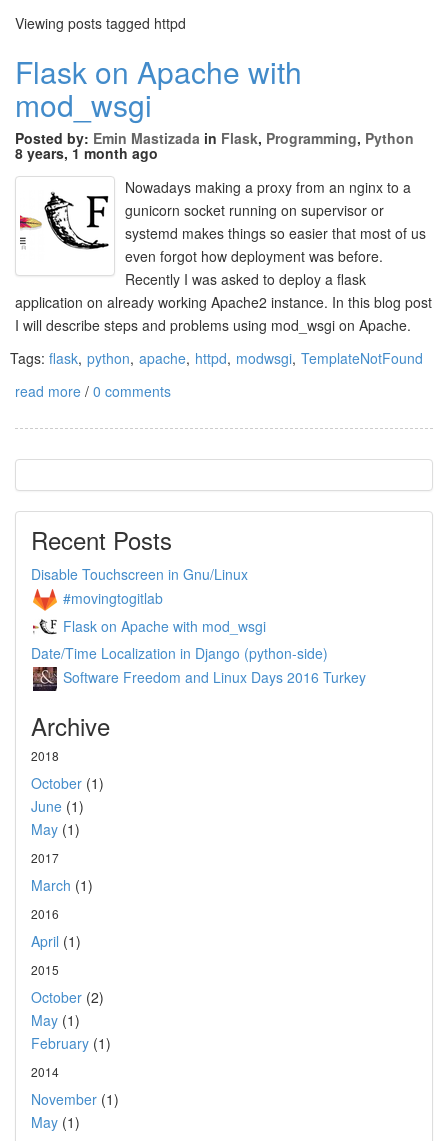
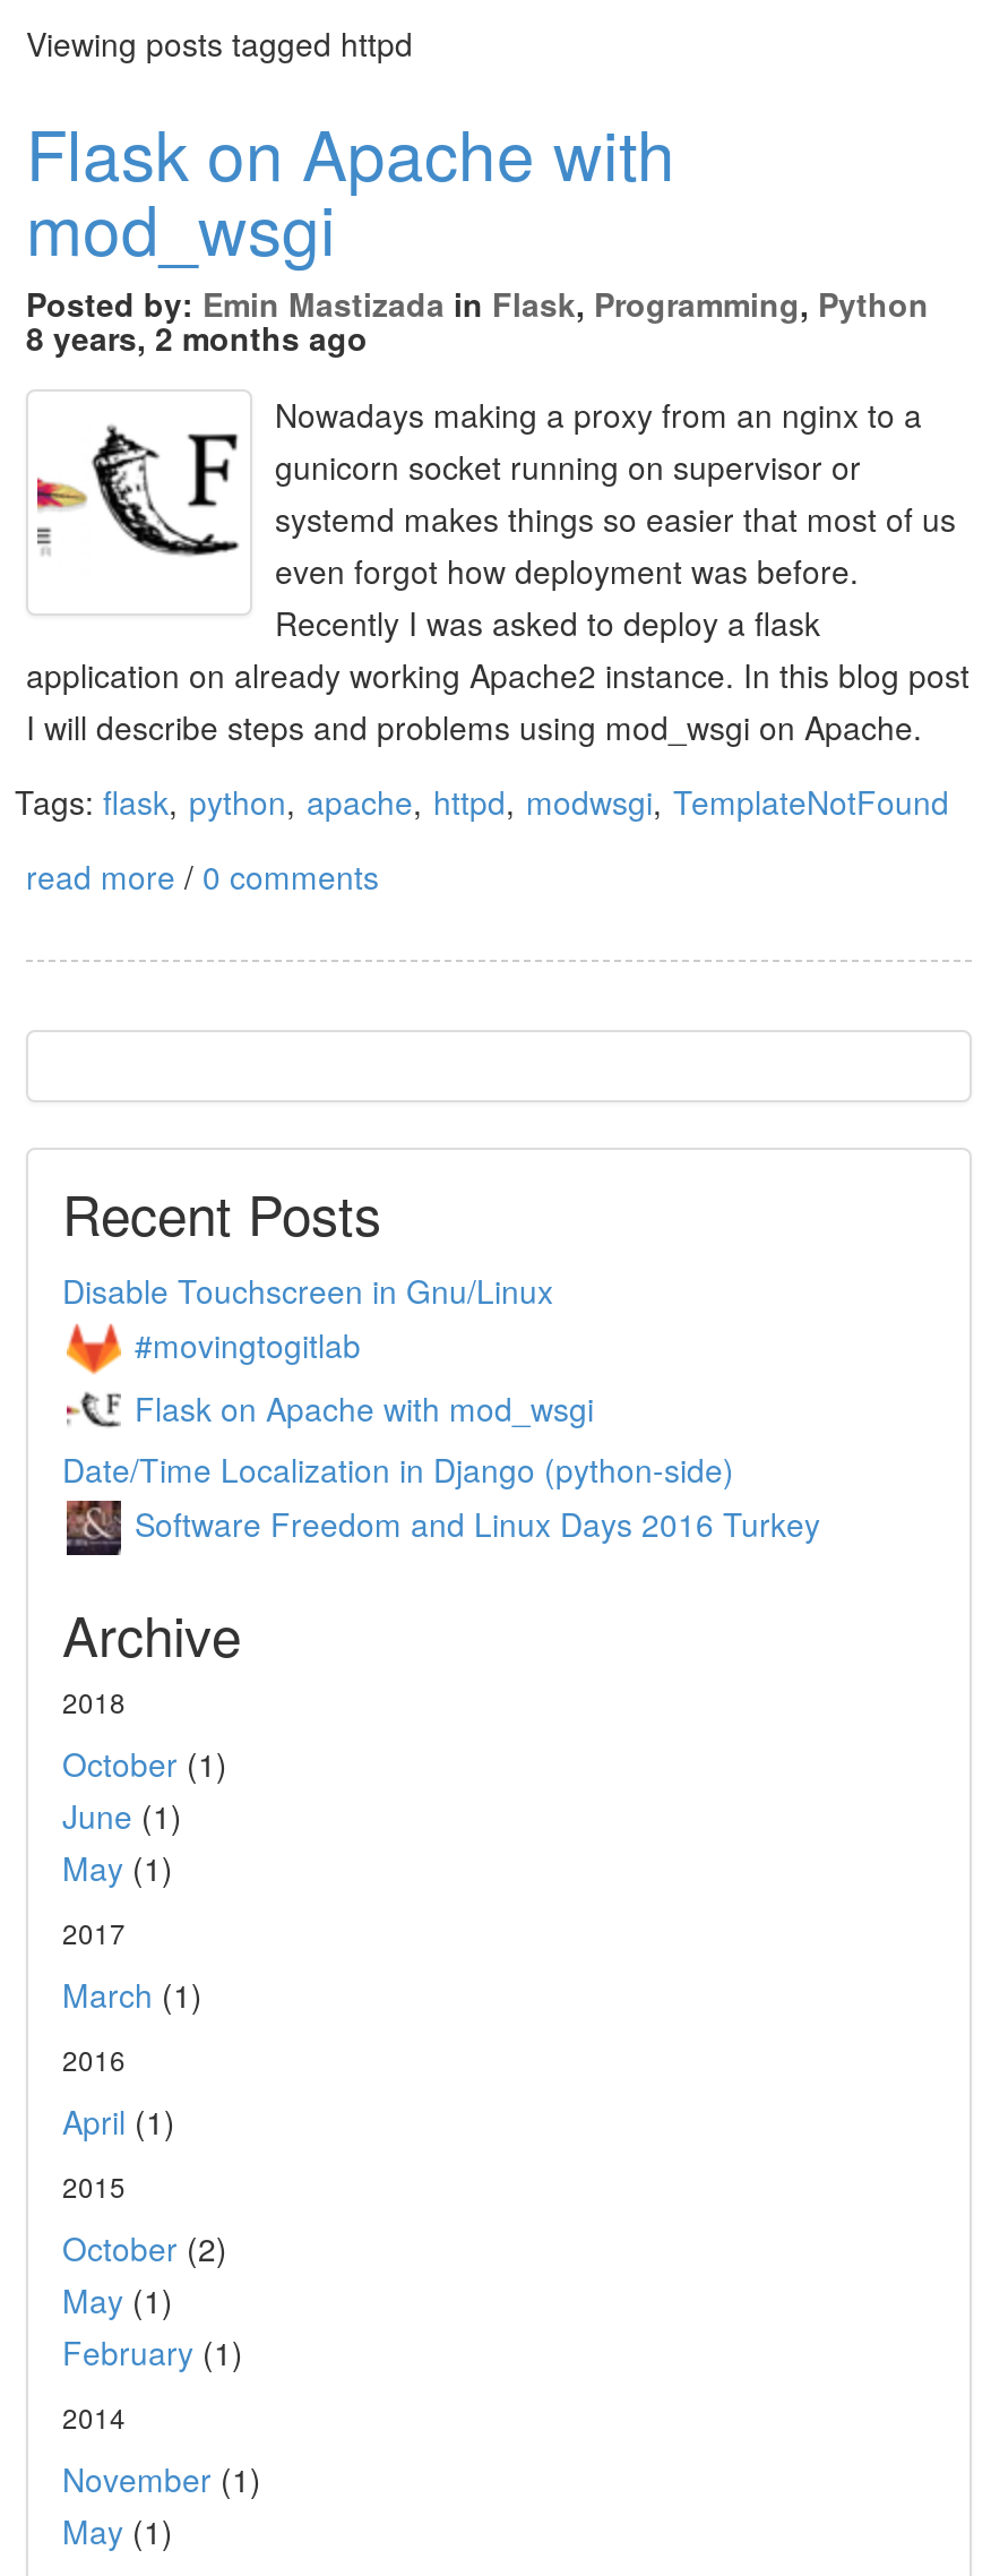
- 8 years, 1 month ago
+ 8 years, 2 months ago
